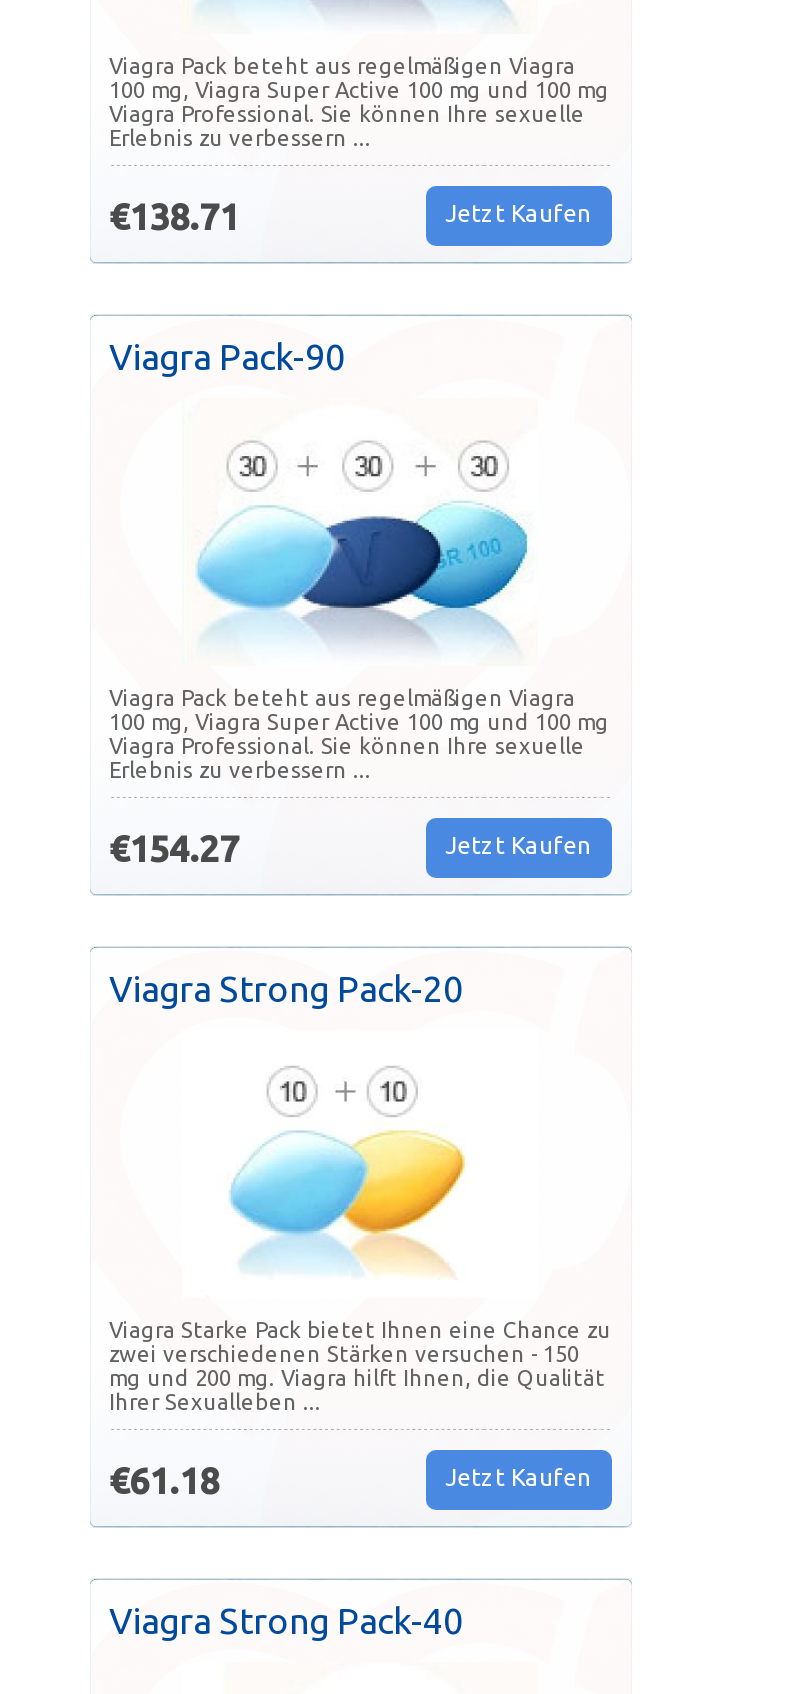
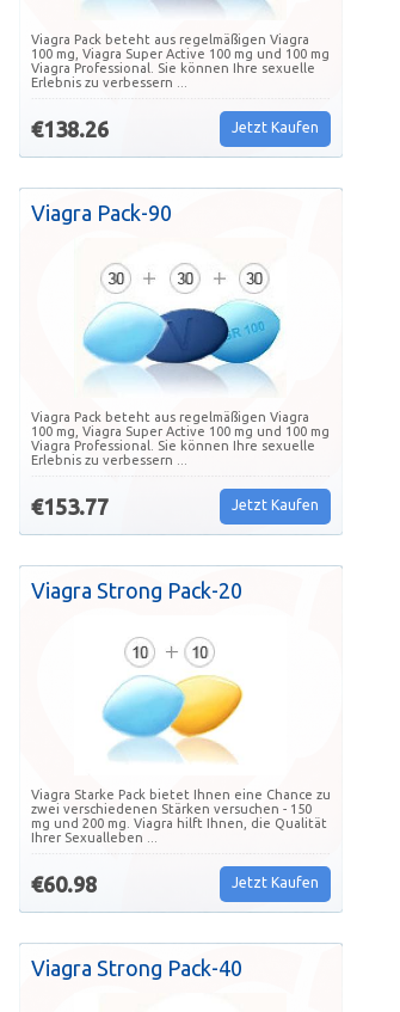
- €138.71
+ €138.26

- €154.27
+ €153.77

- €61.18
+ €60.98
